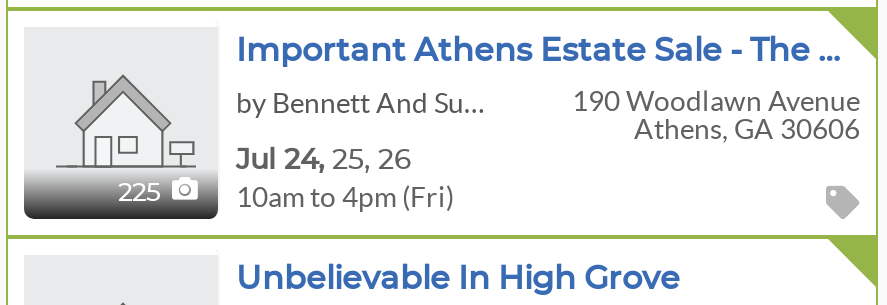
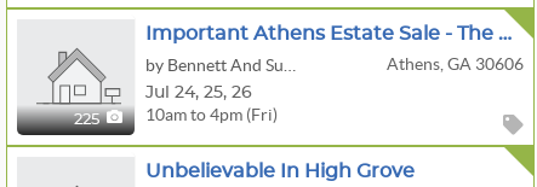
- 190 Woodlawn Avenue
